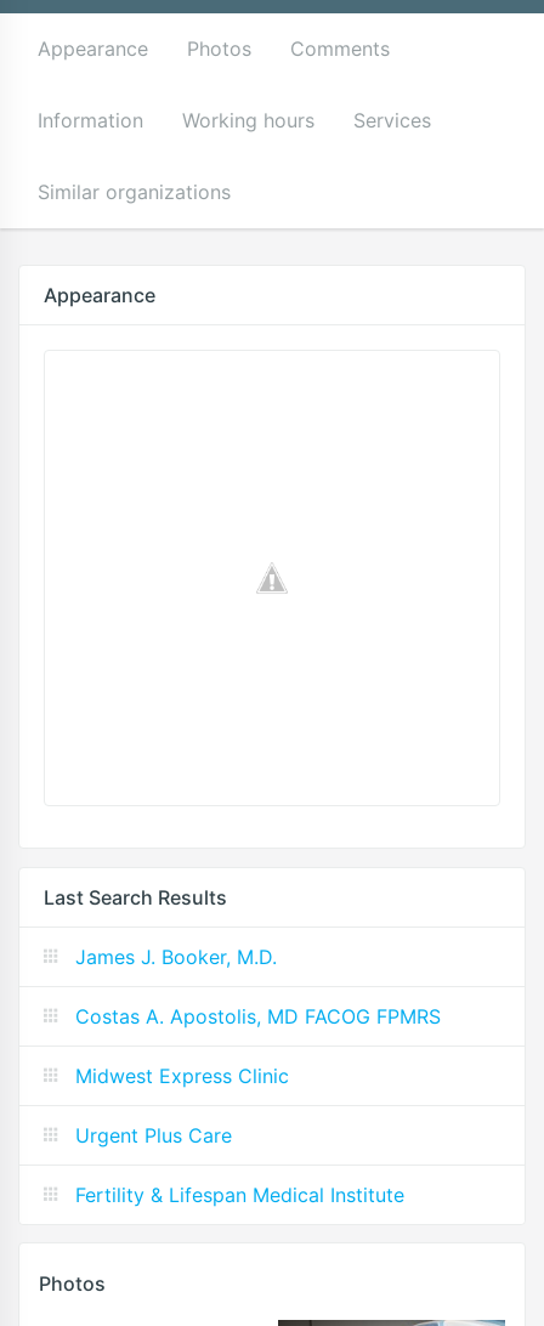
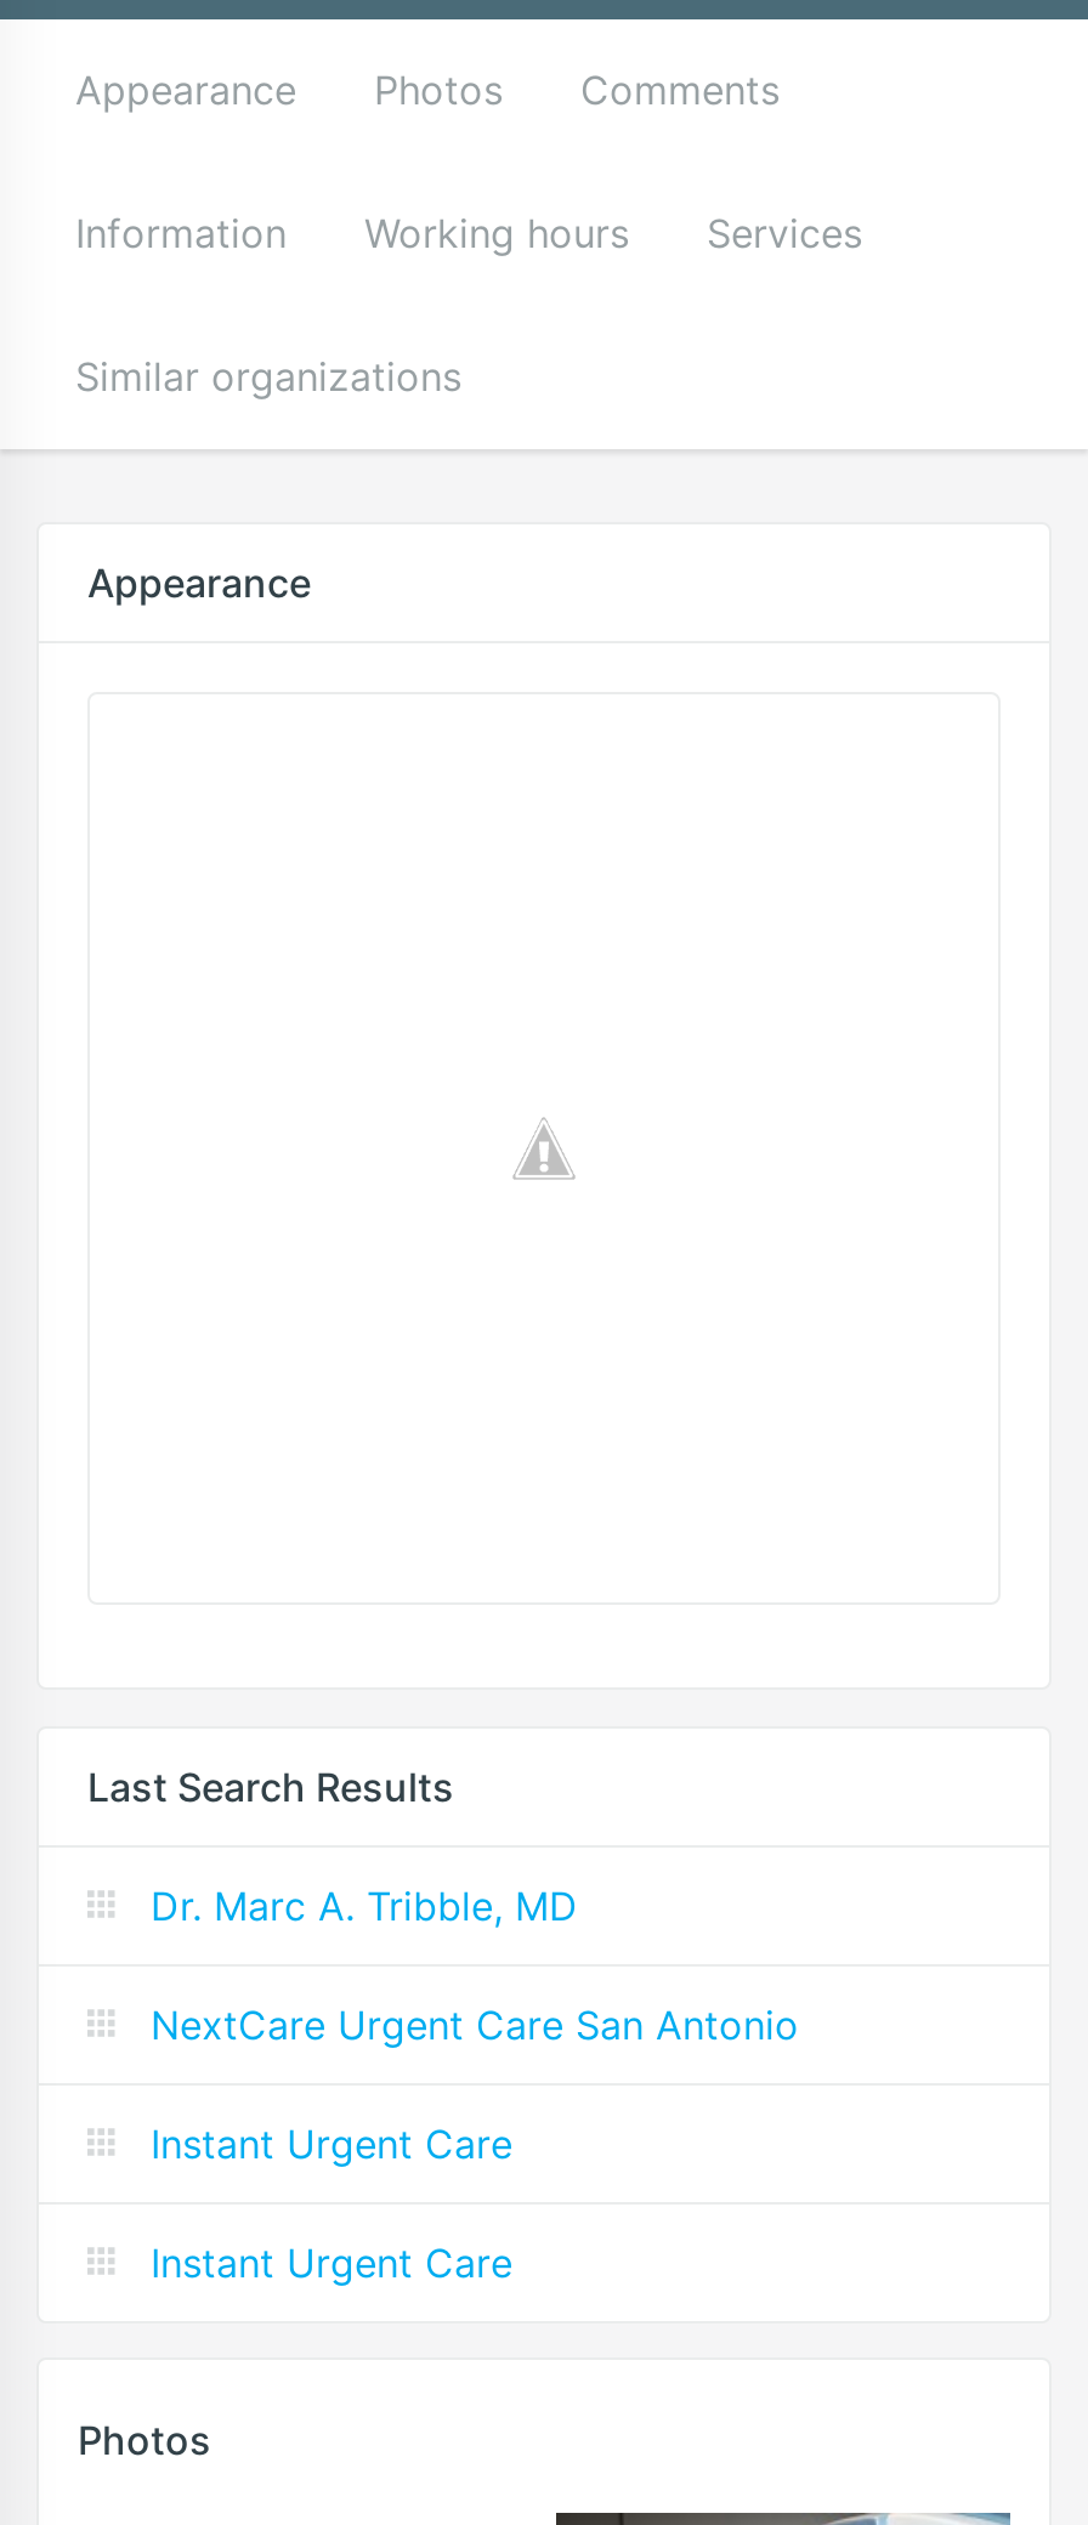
- James J. Booker, M.D.
- Costas A. Apostolis, MD FACOG FPMRS
- Midwest Express Clinic
- Urgent Plus Care
- Fertility & Lifespan Medical Institute
+ Dr. Marc A. Tribble, MD
+ NextCare Urgent Care San Antonio
+ Instant Urgent Care
+ Instant Urgent Care
